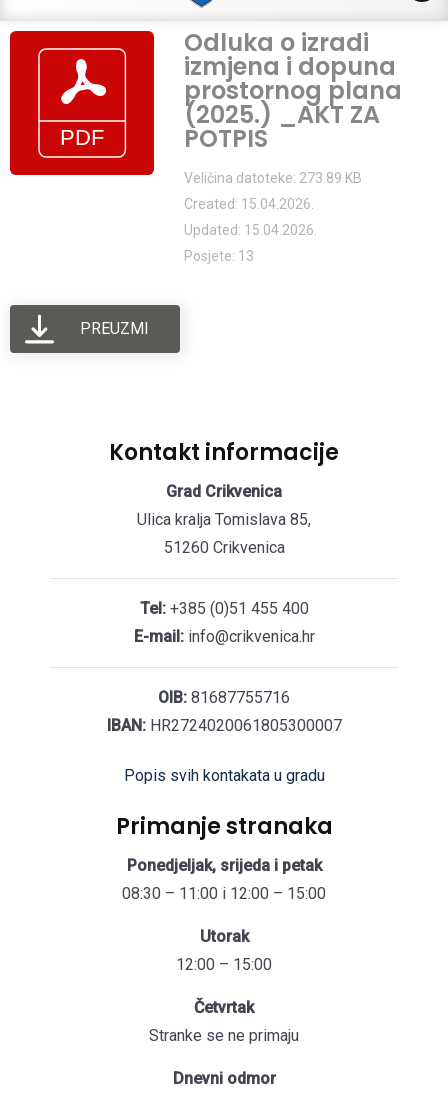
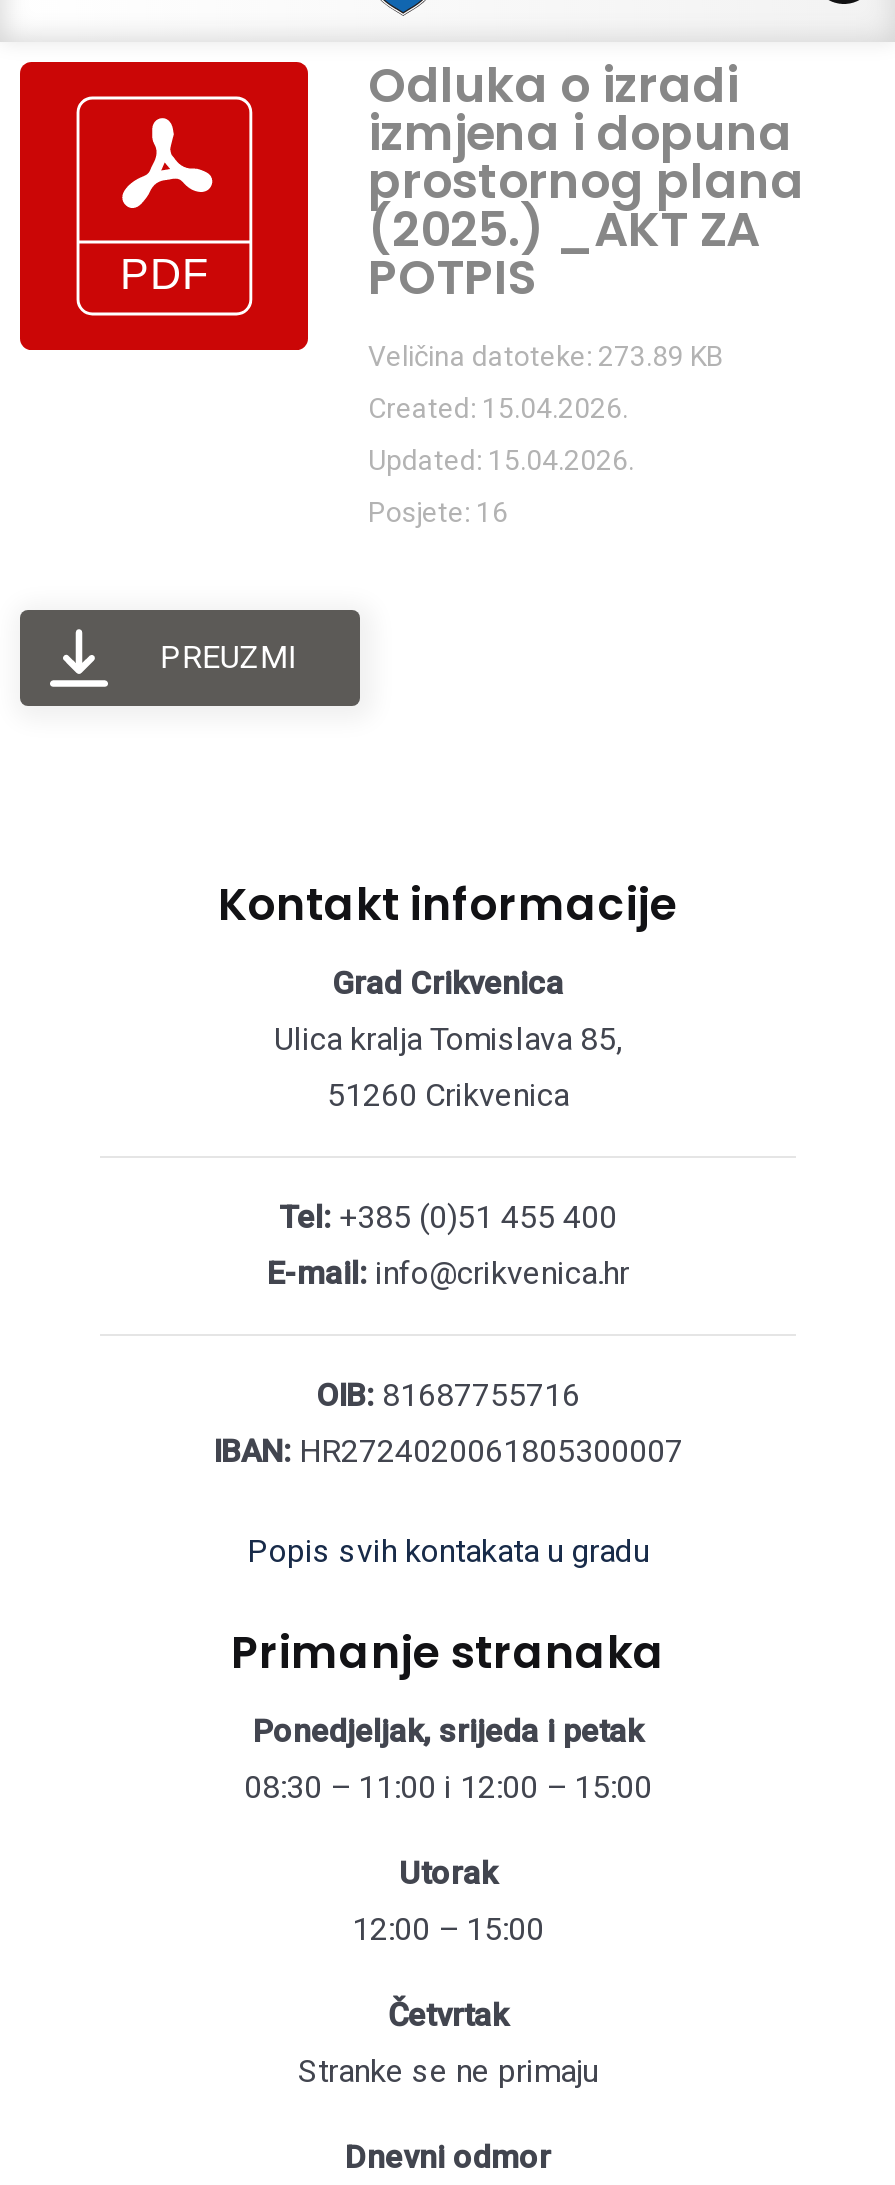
- Posjete: 13
+ Posjete: 16
